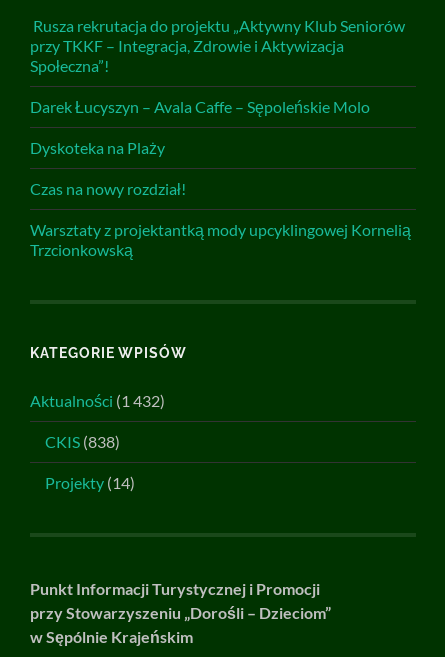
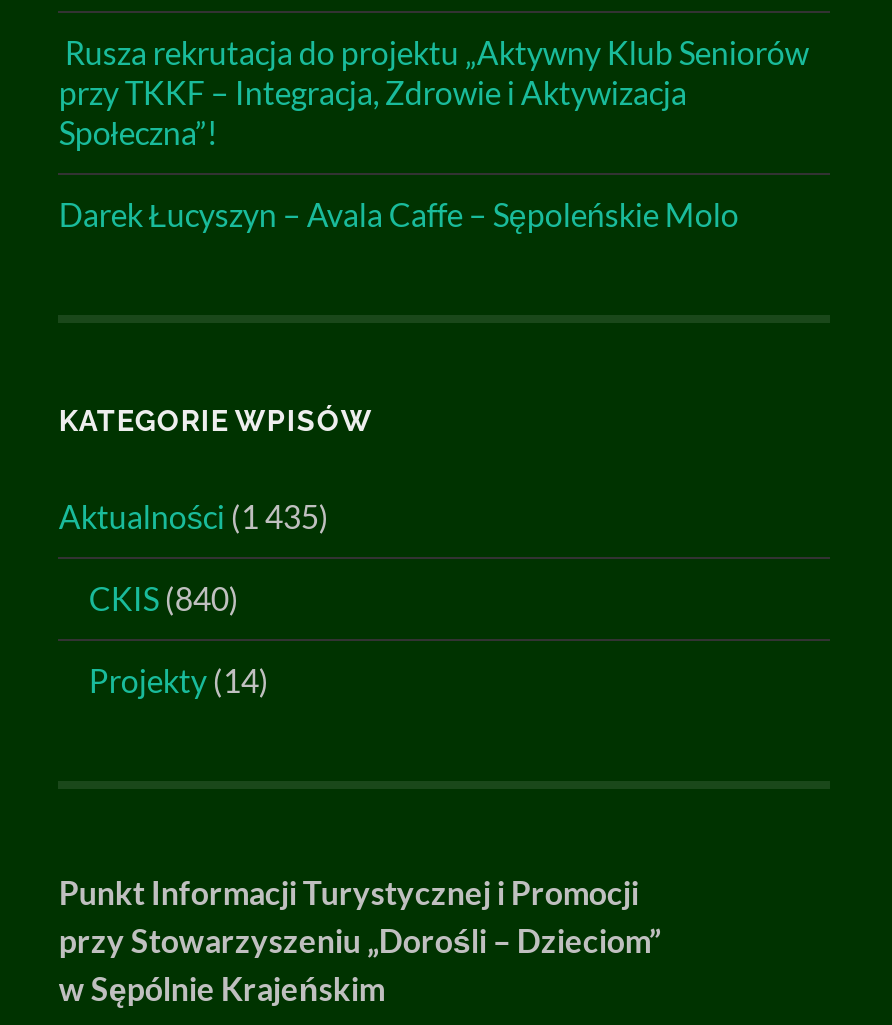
- Dyskoteka na Plaży
- Czas na nowy rozdział!
- Warsztaty z projektantką mody upcyklingowej Kornelią
- Trzcionkowską

- Aktualności (1 432)
+ Aktualności (1 435)

- CKIS (838)
+ CKIS (840)
